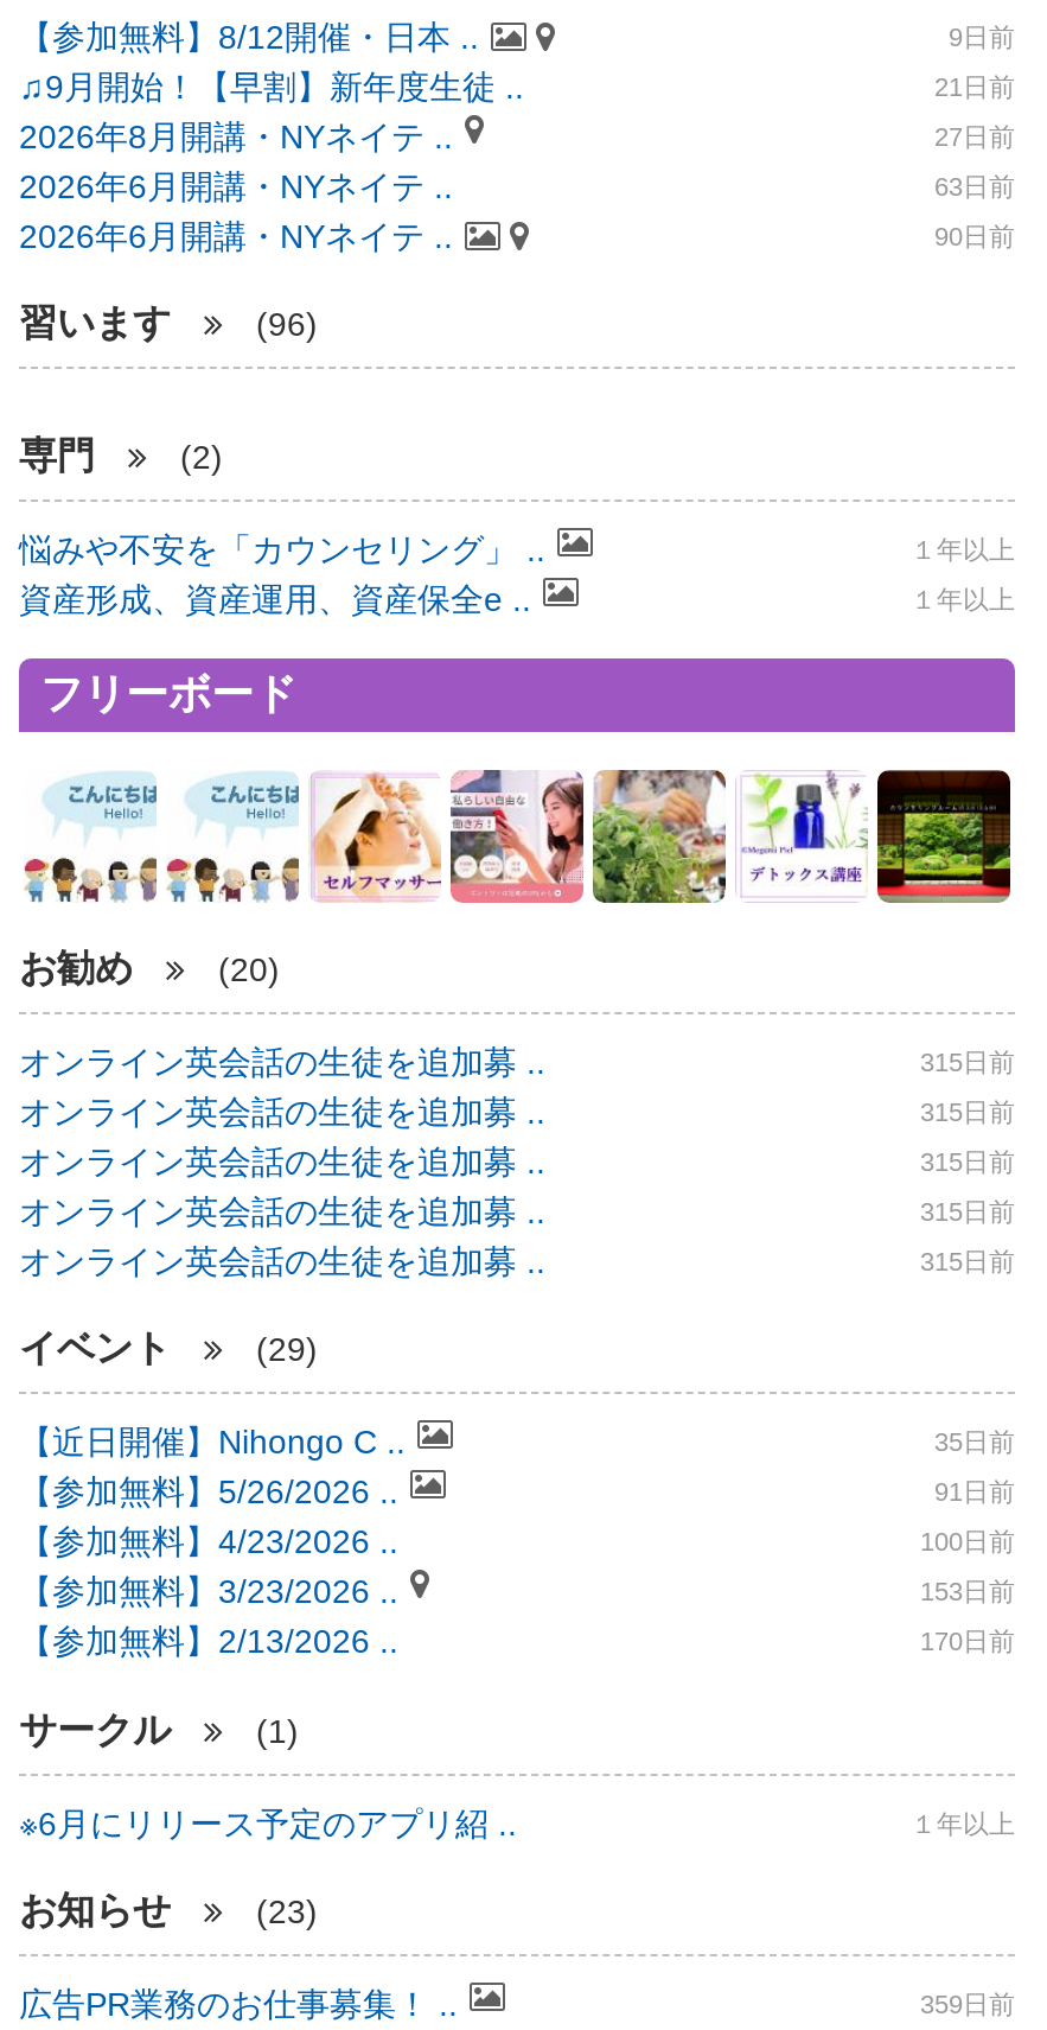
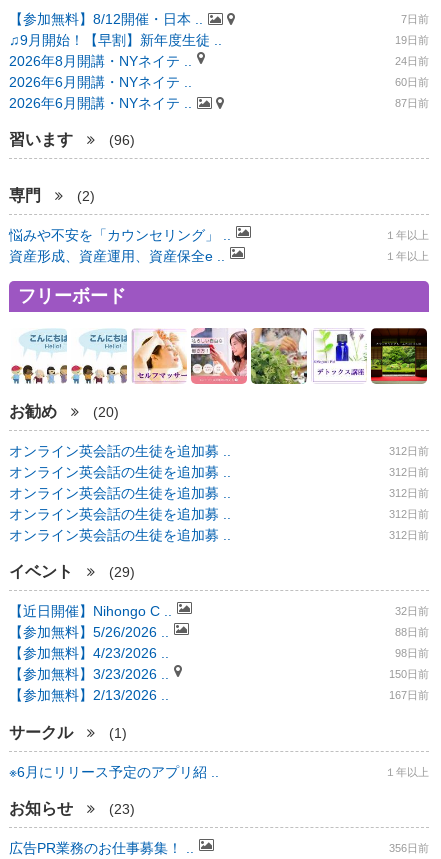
- 9日前
+ 7日前

- 21日前
+ 19日前

- 27日前
+ 24日前

- 63日前
+ 60日前

- 90日前
+ 87日前

- 315日前
+ 312日前

- 315日前
+ 312日前

- 315日前
+ 312日前

- 315日前
+ 312日前

- 315日前
+ 312日前

- 35日前
+ 32日前

- 91日前
+ 88日前

- 100日前
+ 98日前

- 153日前
+ 150日前

- 170日前
+ 167日前

- 359日前
+ 356日前
